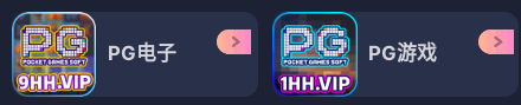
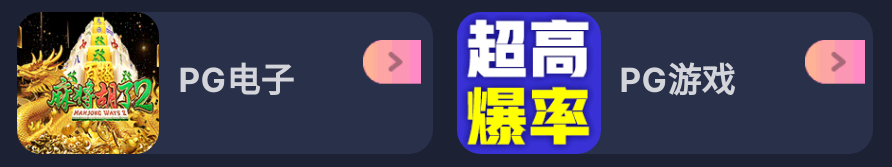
- [image]
+ [image]

- [image]
+ [image]
